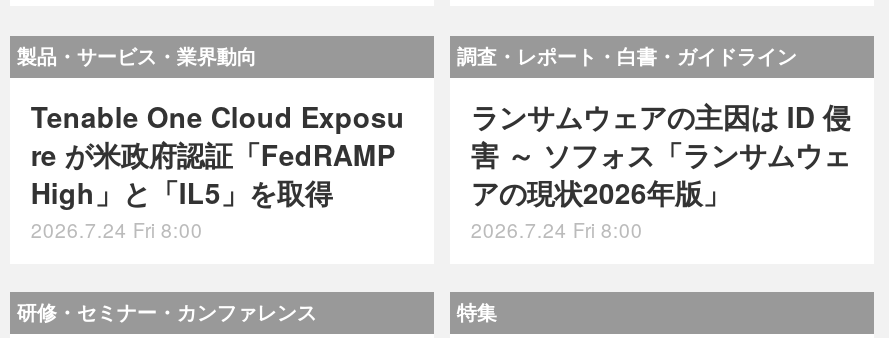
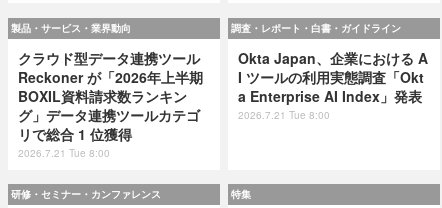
- Tenable One Cloud Exposu
- re が米政府認証「FedRAMP
- High」と「IL5」を取得
- 2026.7.24 Fri 8:00
+ クラウド型データ連携ツール
+ Reckoner が「2026年上半期
+ BOXIL資料請求数ランキン
+ グ」データ連携ツールカテゴ
+ リで総合 1 位獲得
+ 2026.7.21 Tue 8:00

- ランサムウェアの主因は ID 侵
- 害 ～ ソフォス「ランサムウェ
- アの現状2026年版」
- 2026.7.24 Fri 8:00
+ Okta Japan、企業における A
+ I ツールの利用実態調査「Okt
+ a Enterprise AI Index」発表
+ 2026.7.21 Tue 8:00
